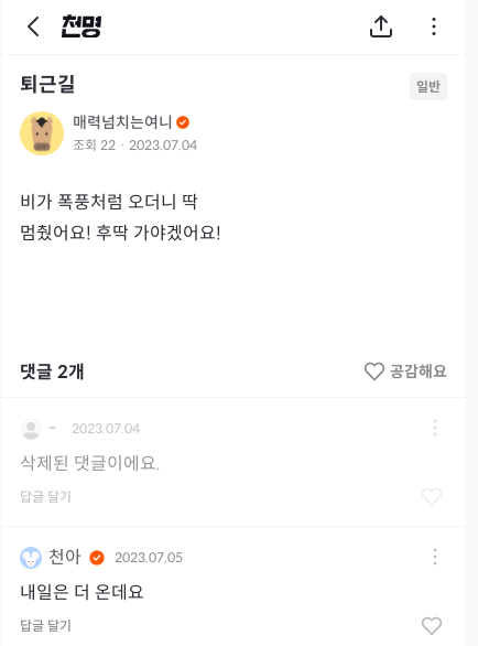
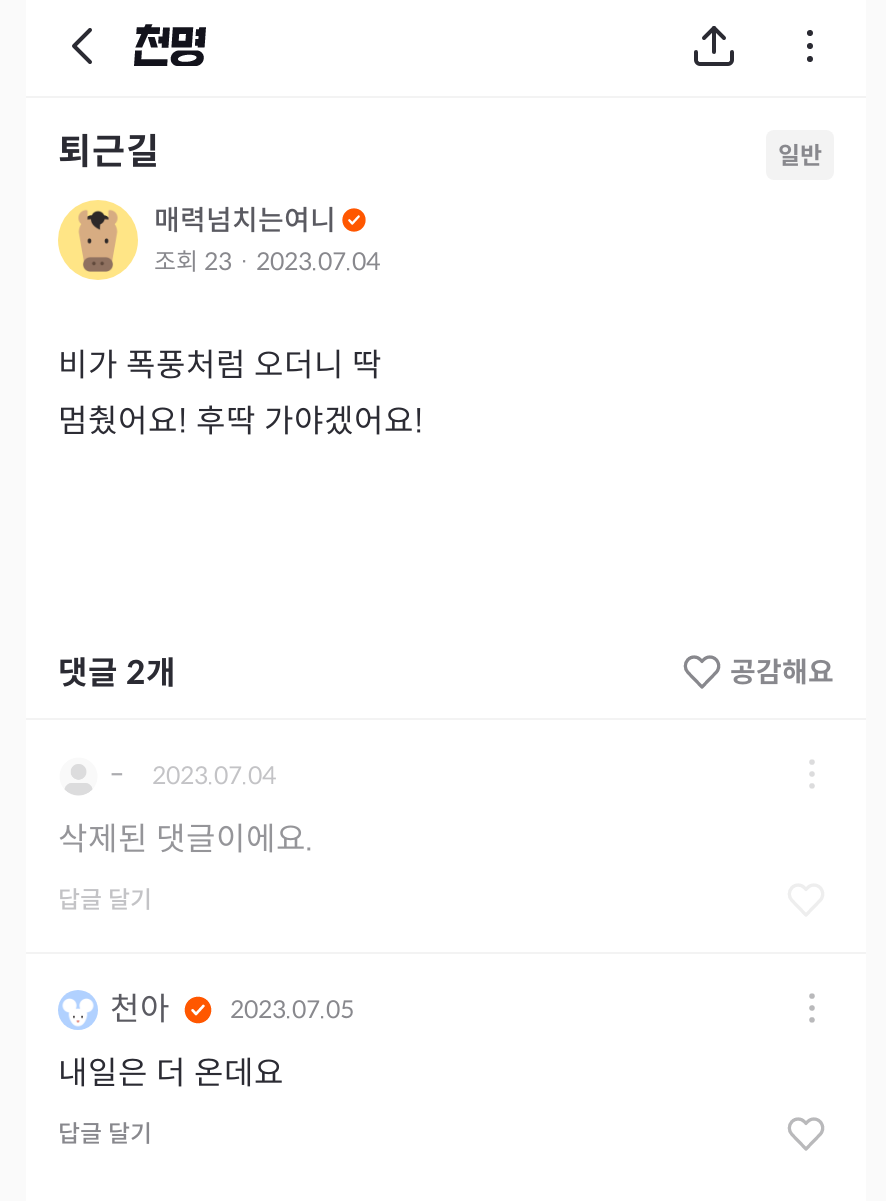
- 조회 22 · 2023.07.04
+ 조회 23 · 2023.07.04
